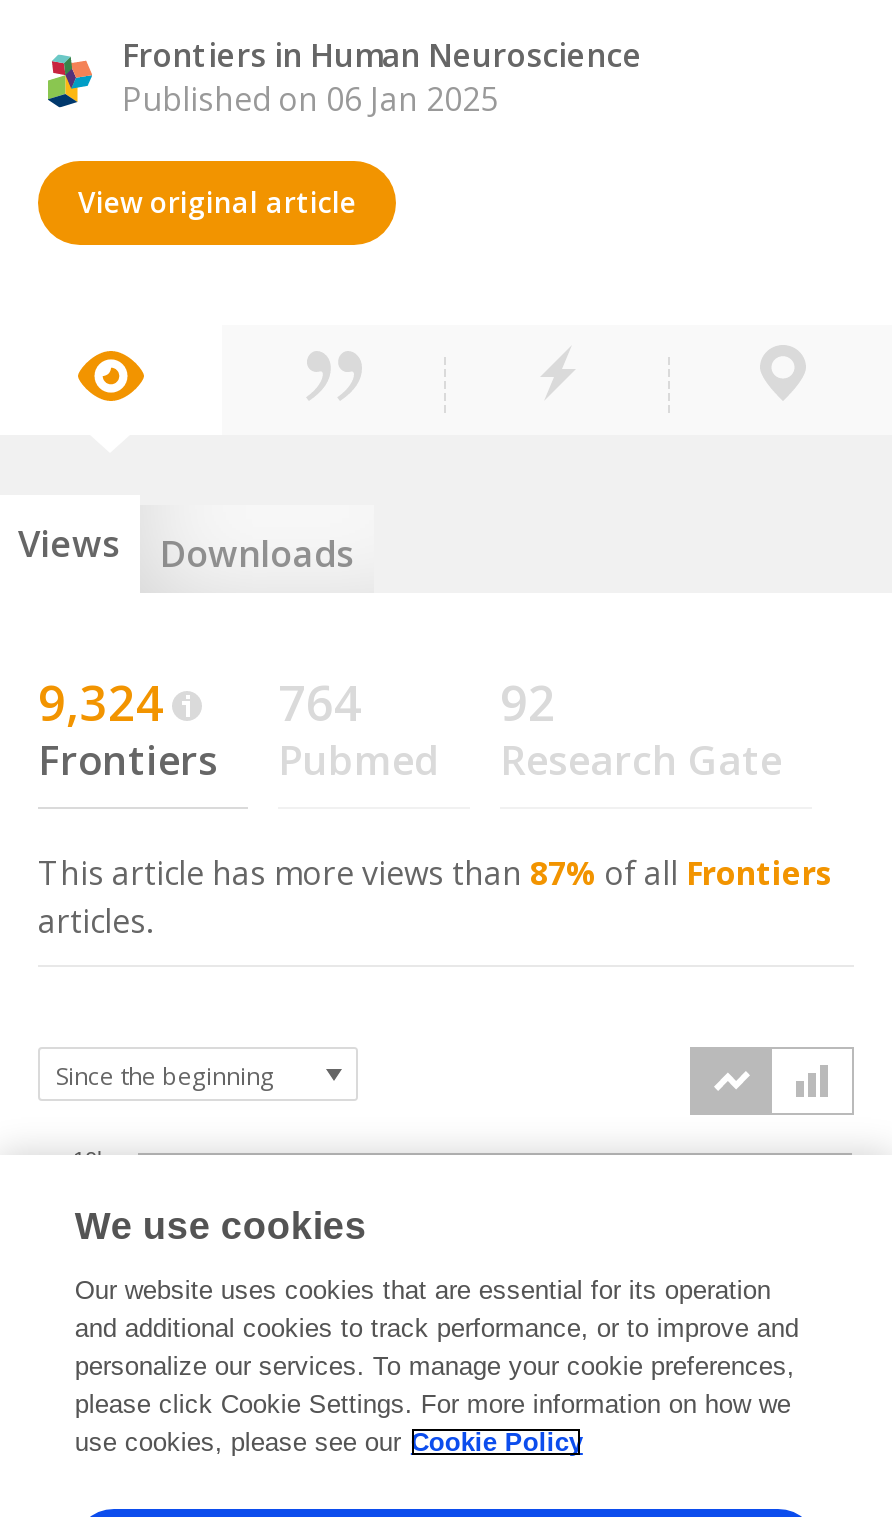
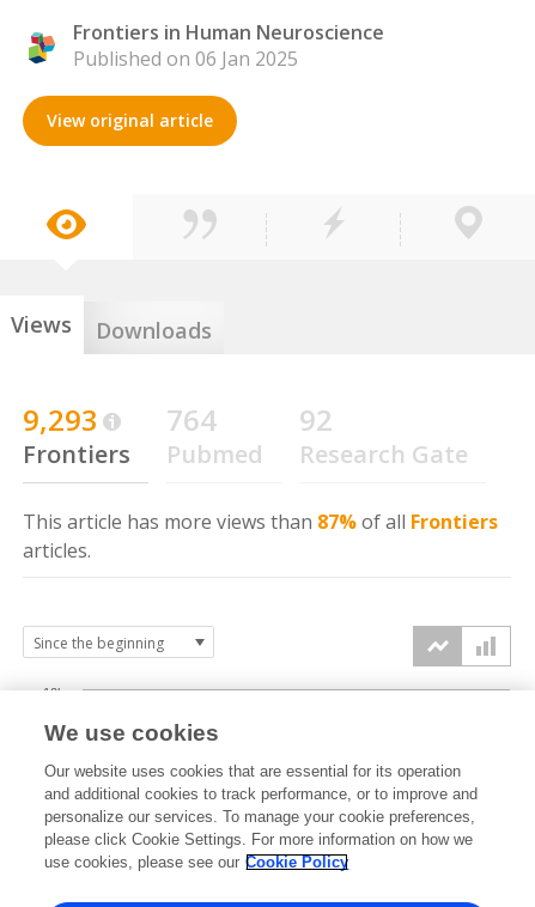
- 9,324
+ 9,293
